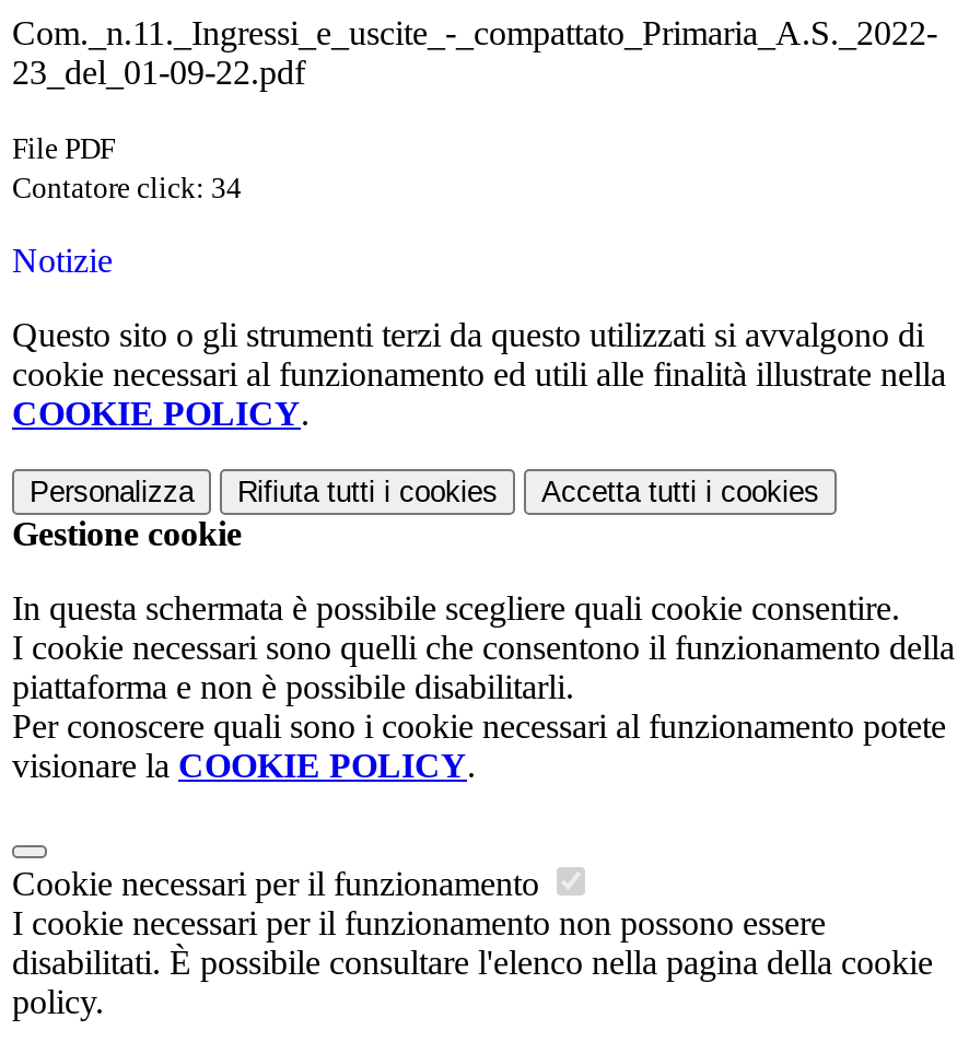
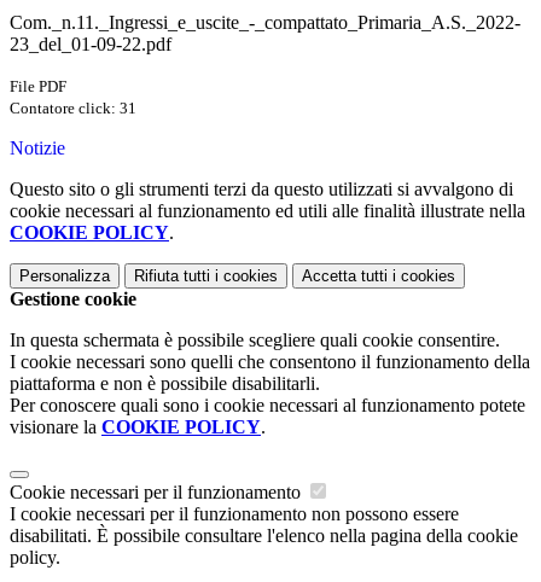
- Contatore click: 34
+ Contatore click: 31
